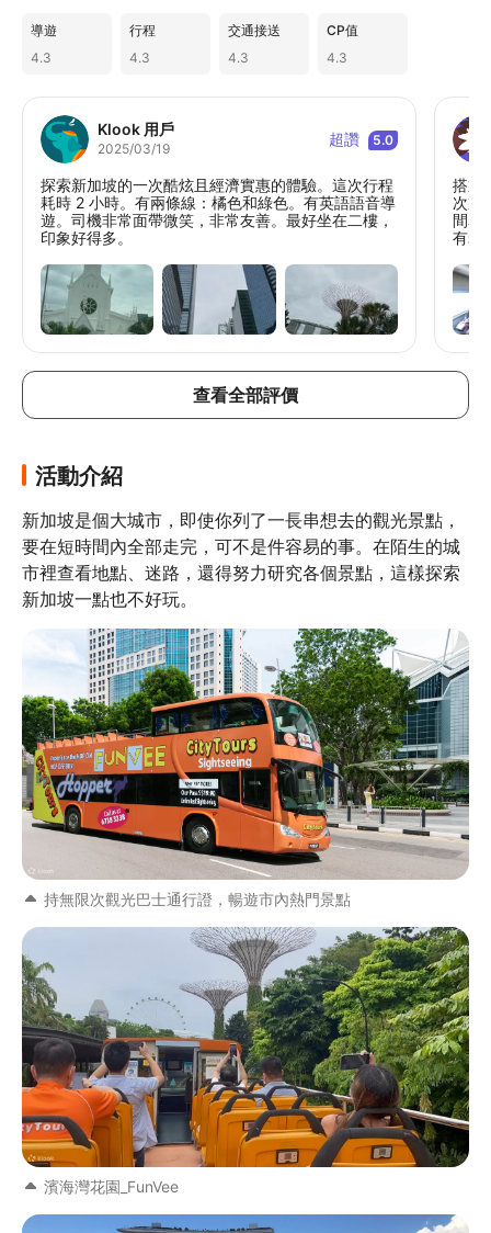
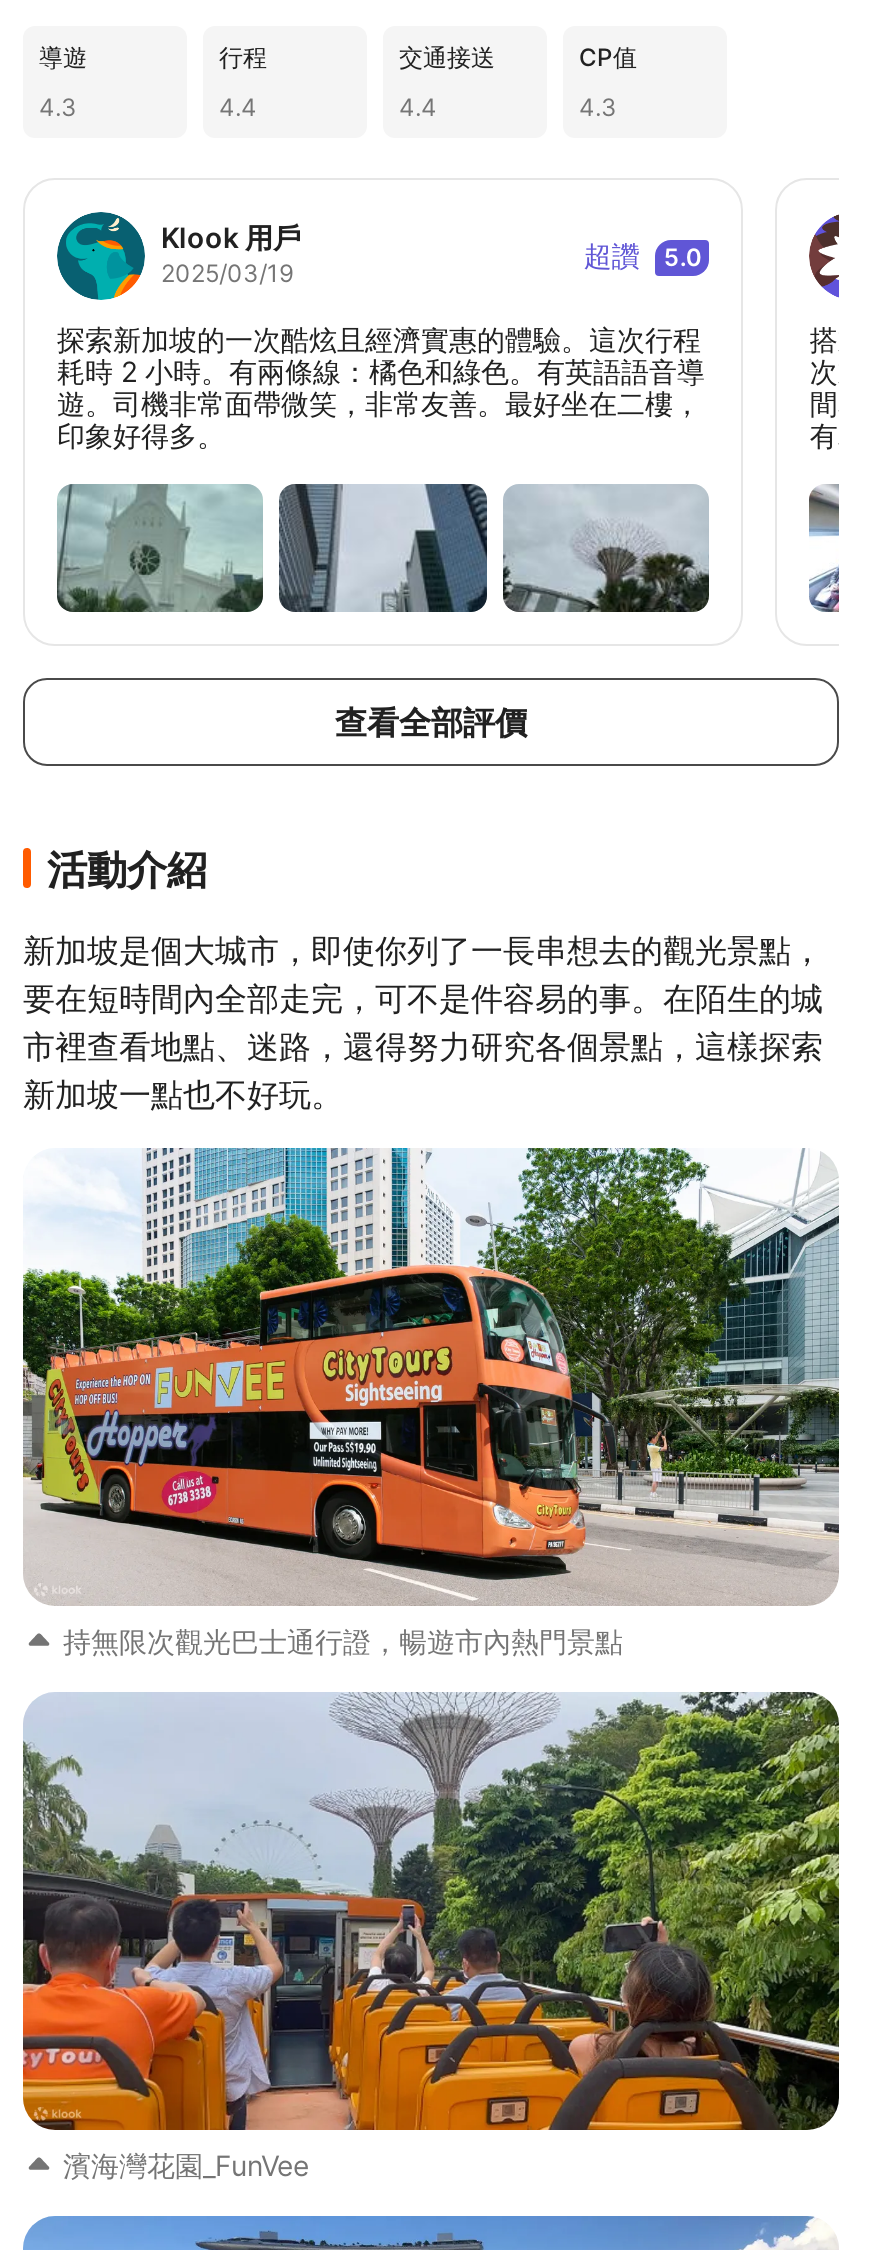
- 4.3
+ 4.4

- 4.3
+ 4.4
